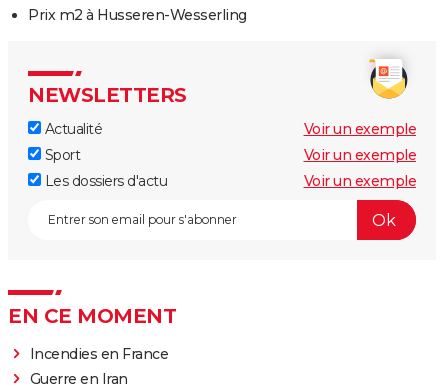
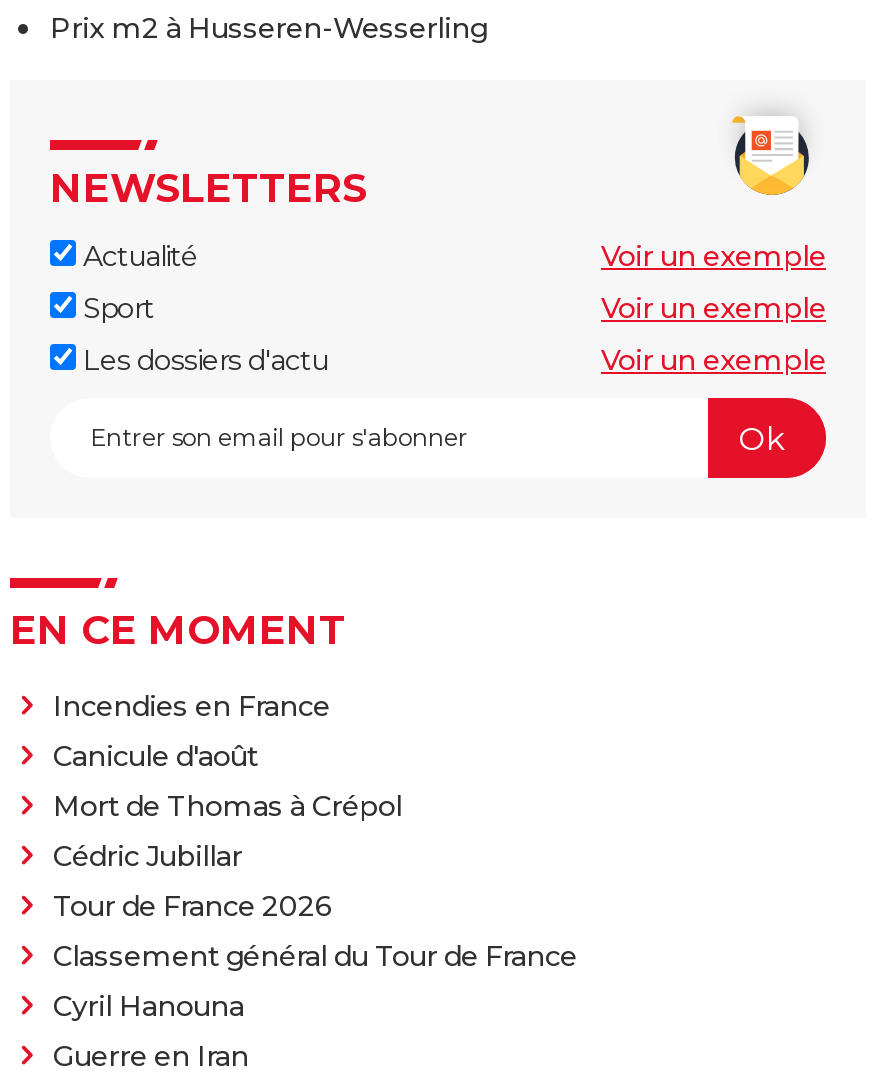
+ Canicule d'août
+ Mort de Thomas à Crépol
+ Cédric Jubillar
+ Tour de France 2026
+ Classement général du Tour de France
+ Cyril Hanouna
